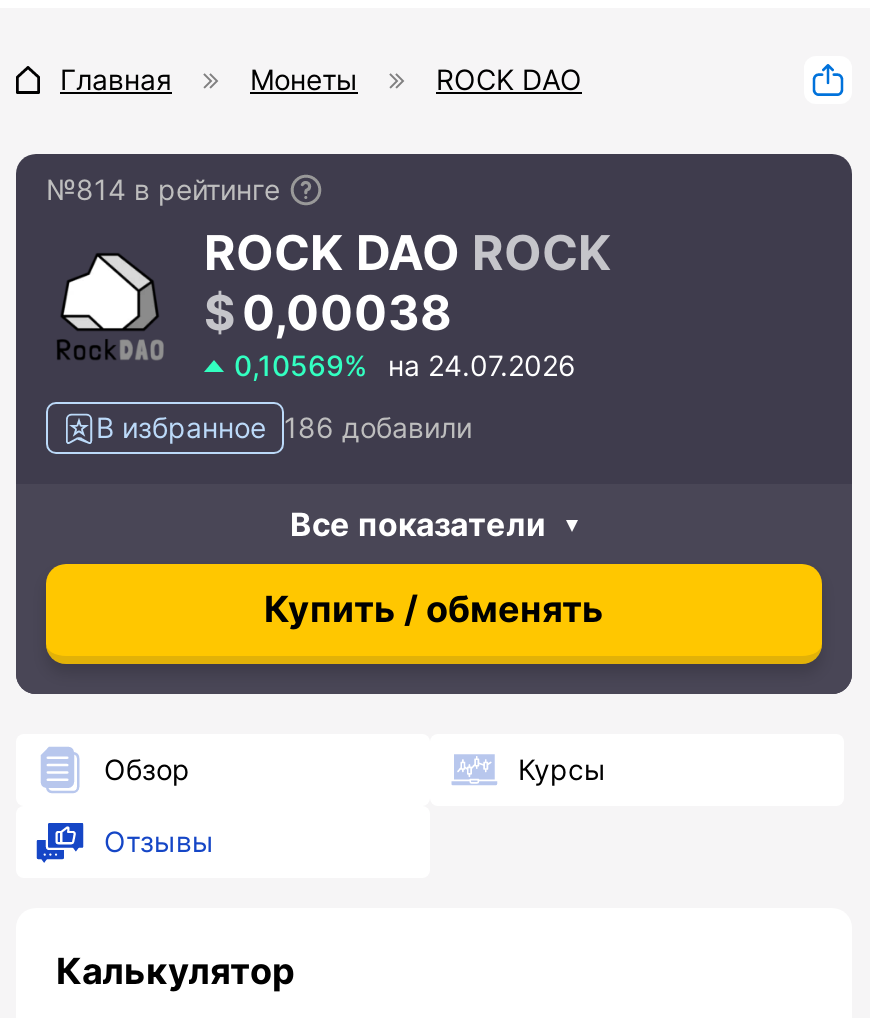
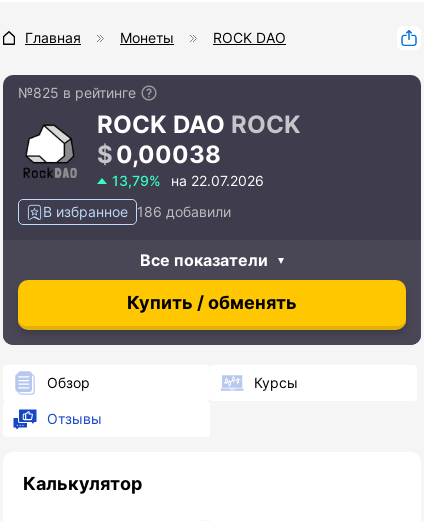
- №814 в рейтинге
+ №825 в рейтинге

- 0,10569% на 24.07.2026
+ 13,79% на 22.07.2026
